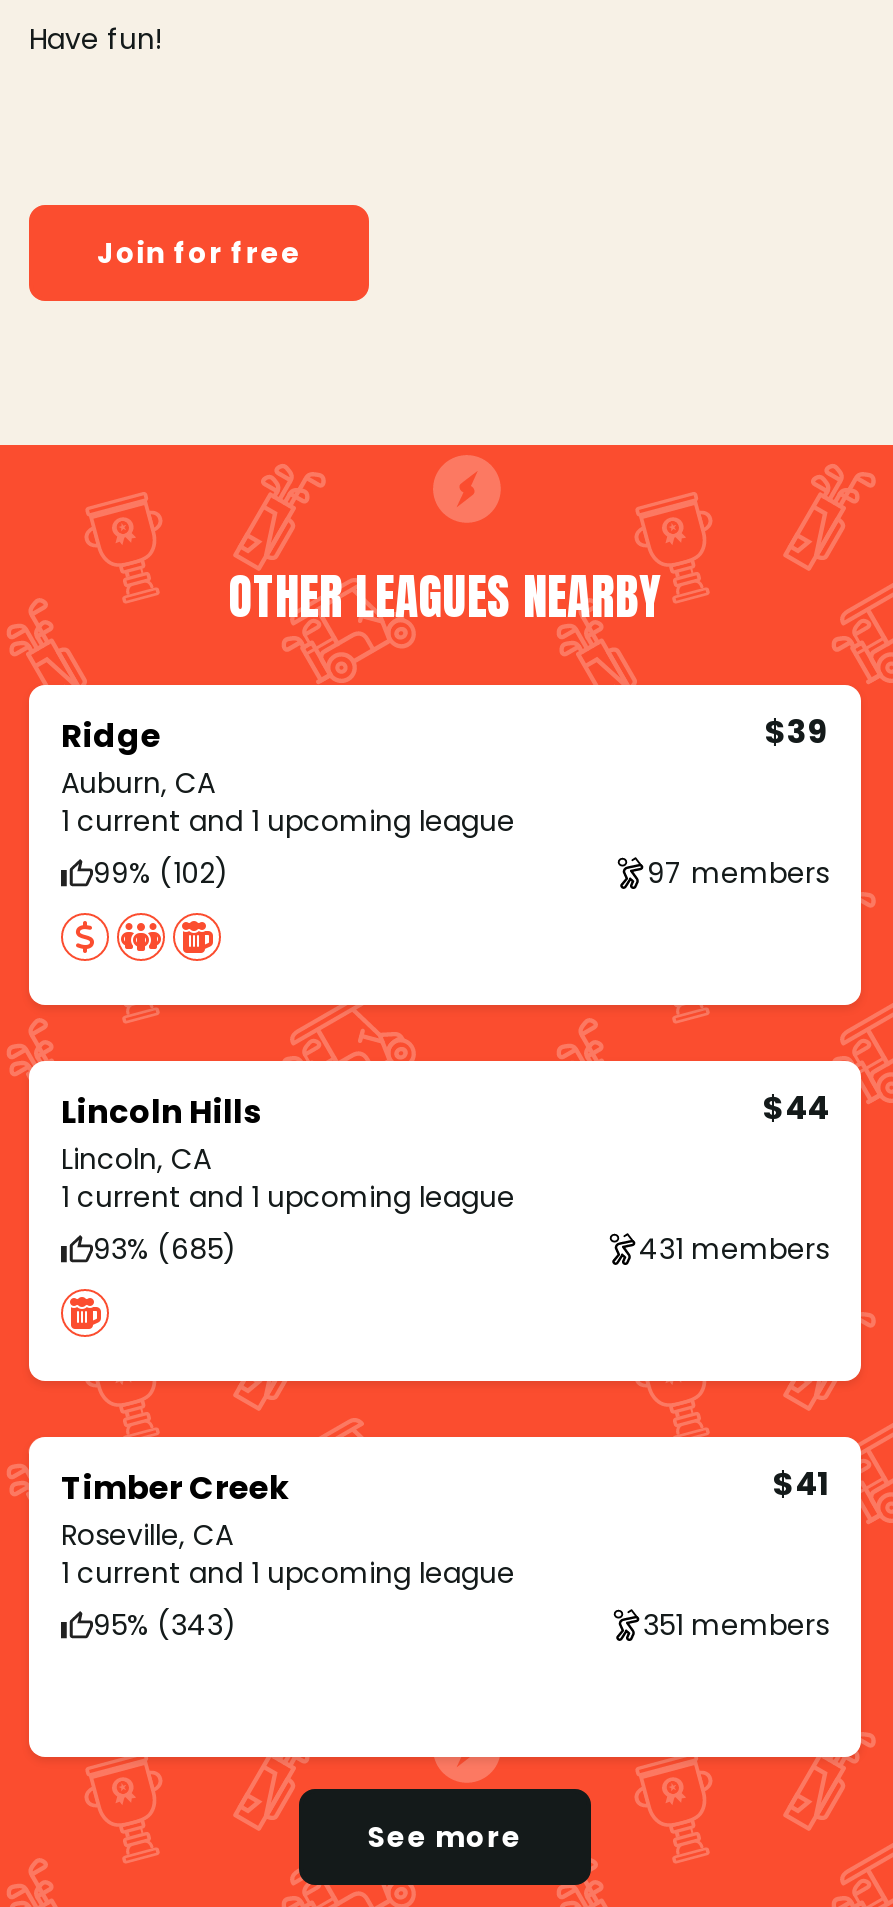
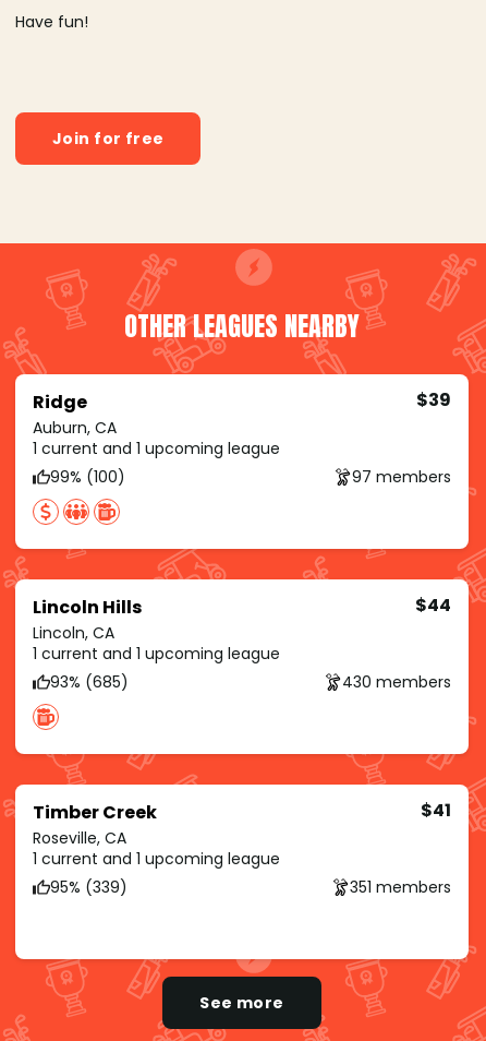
- 99% (102)
+ 99% (100)

- 431 members
+ 430 members

- 95% (343)
+ 95% (339)
